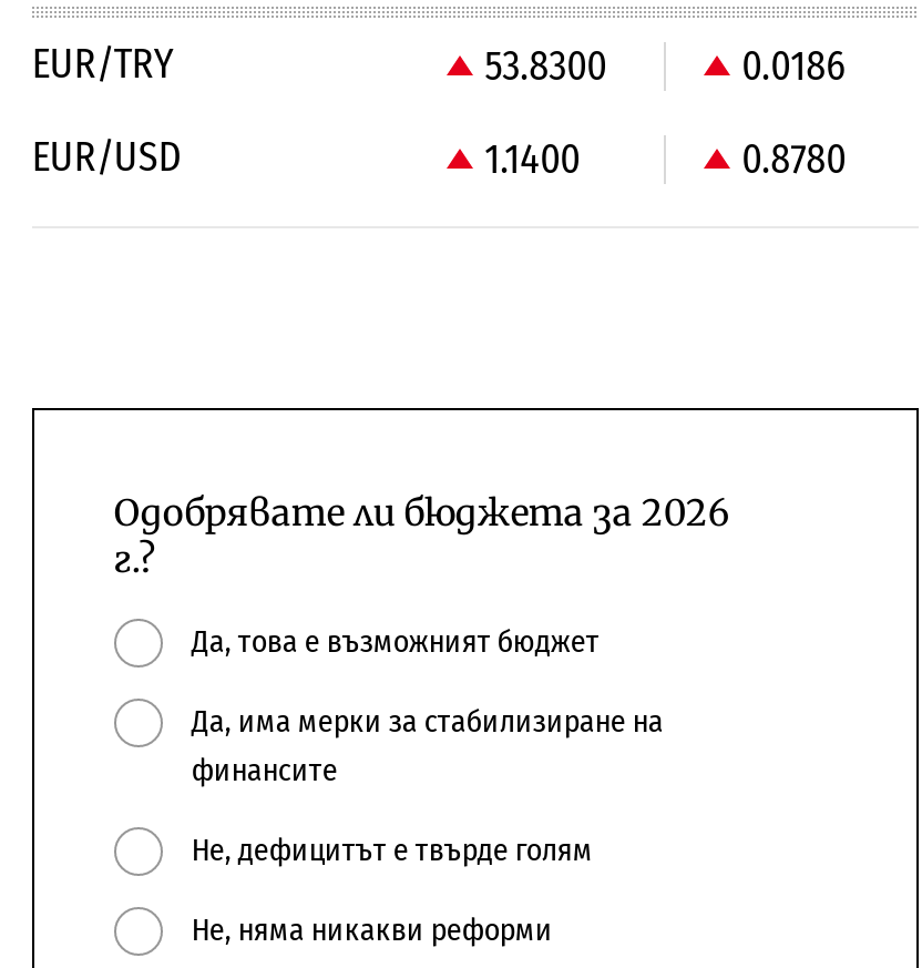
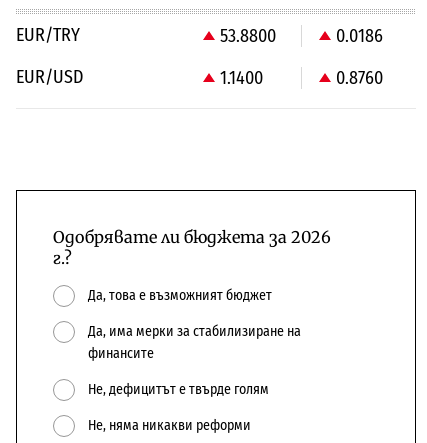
- 53.8300
+ 53.8800

- 0.8780
+ 0.8760
